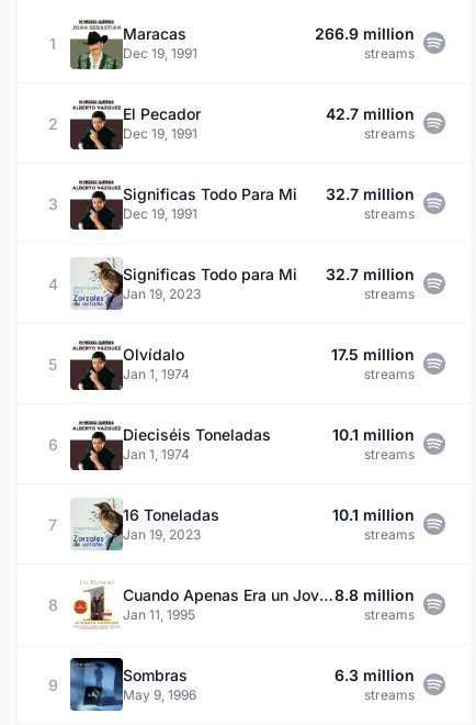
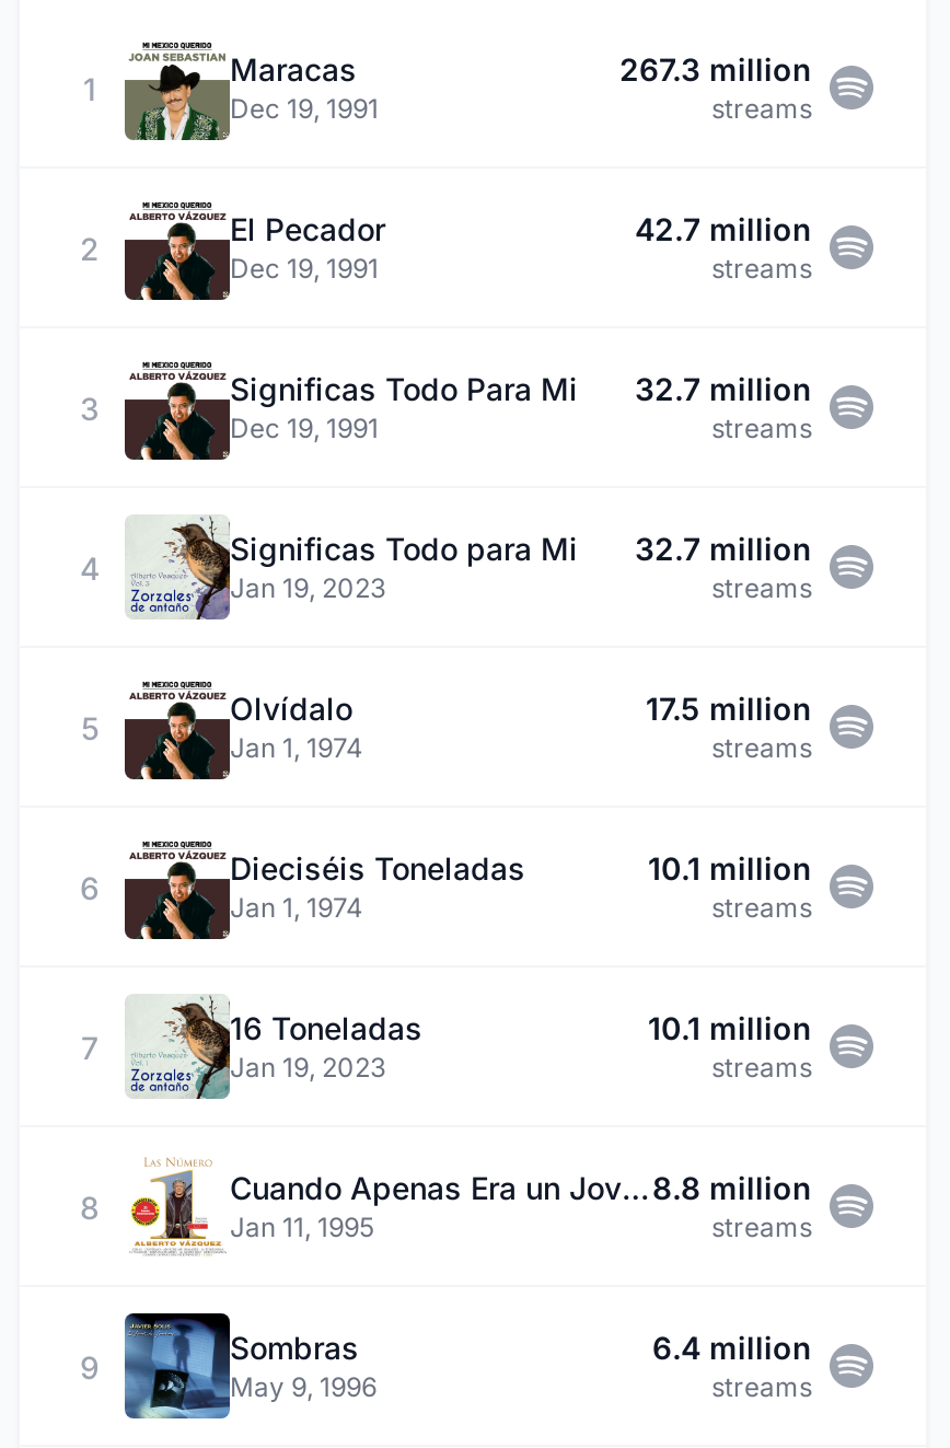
- 266.9 million
+ 267.3 million

- 6.3 million
+ 6.4 million
